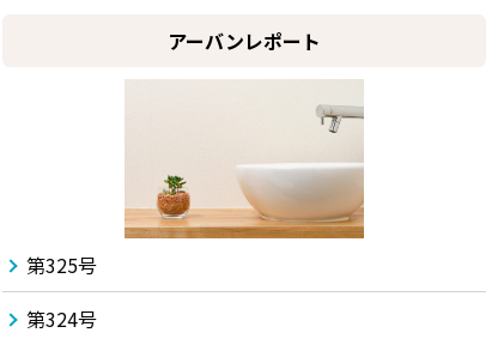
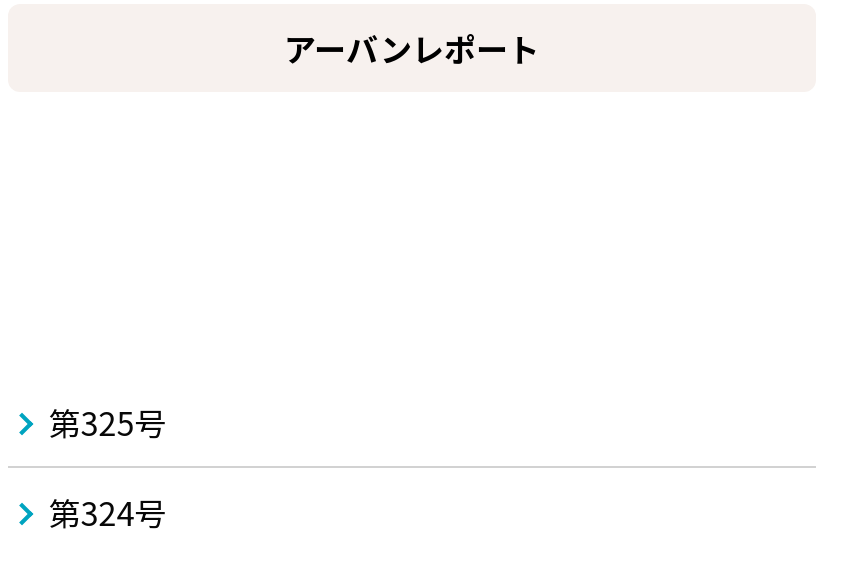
- [image]
